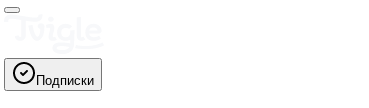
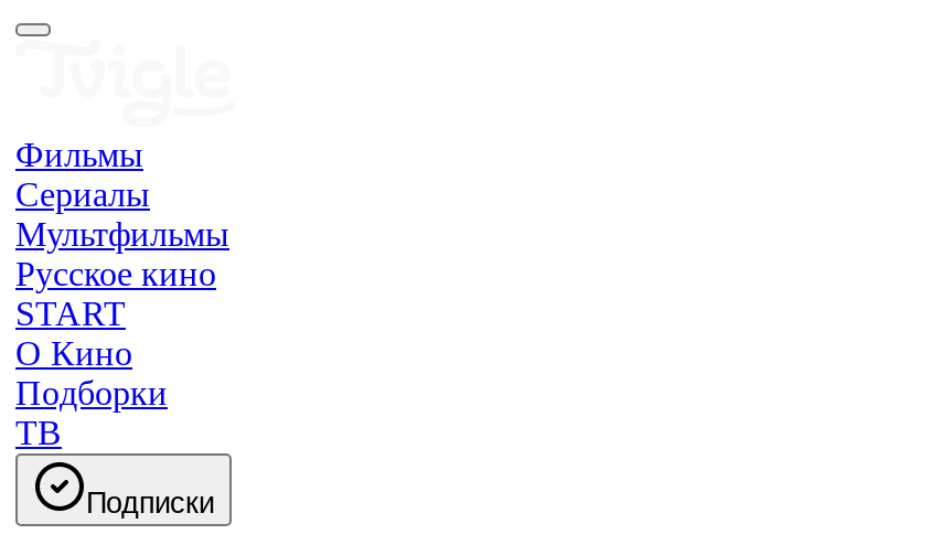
+ Фильмы
+ Сериалы
+ Мультфильмы
+ Русское кино
+ START
+ О Кино
+ Подборки
+ ТВ
